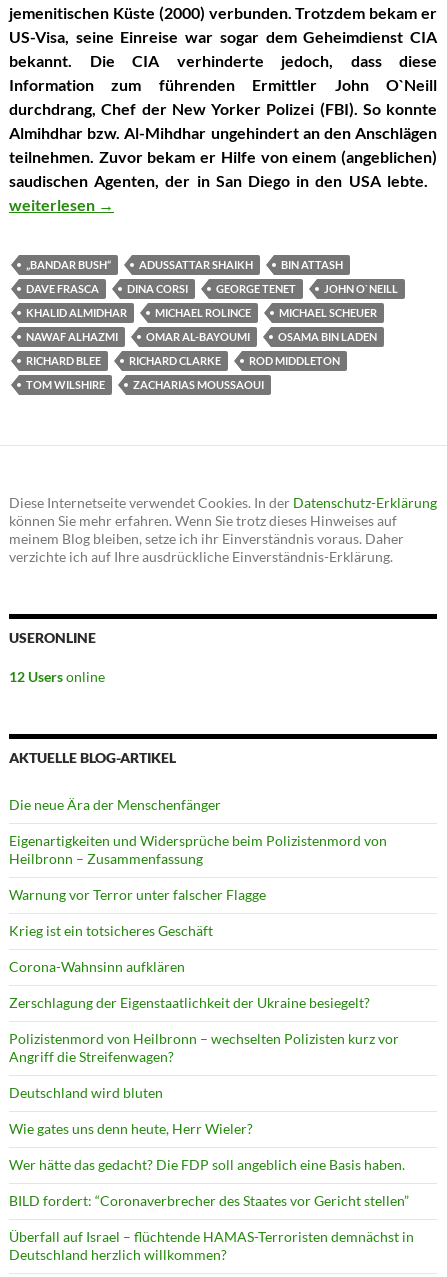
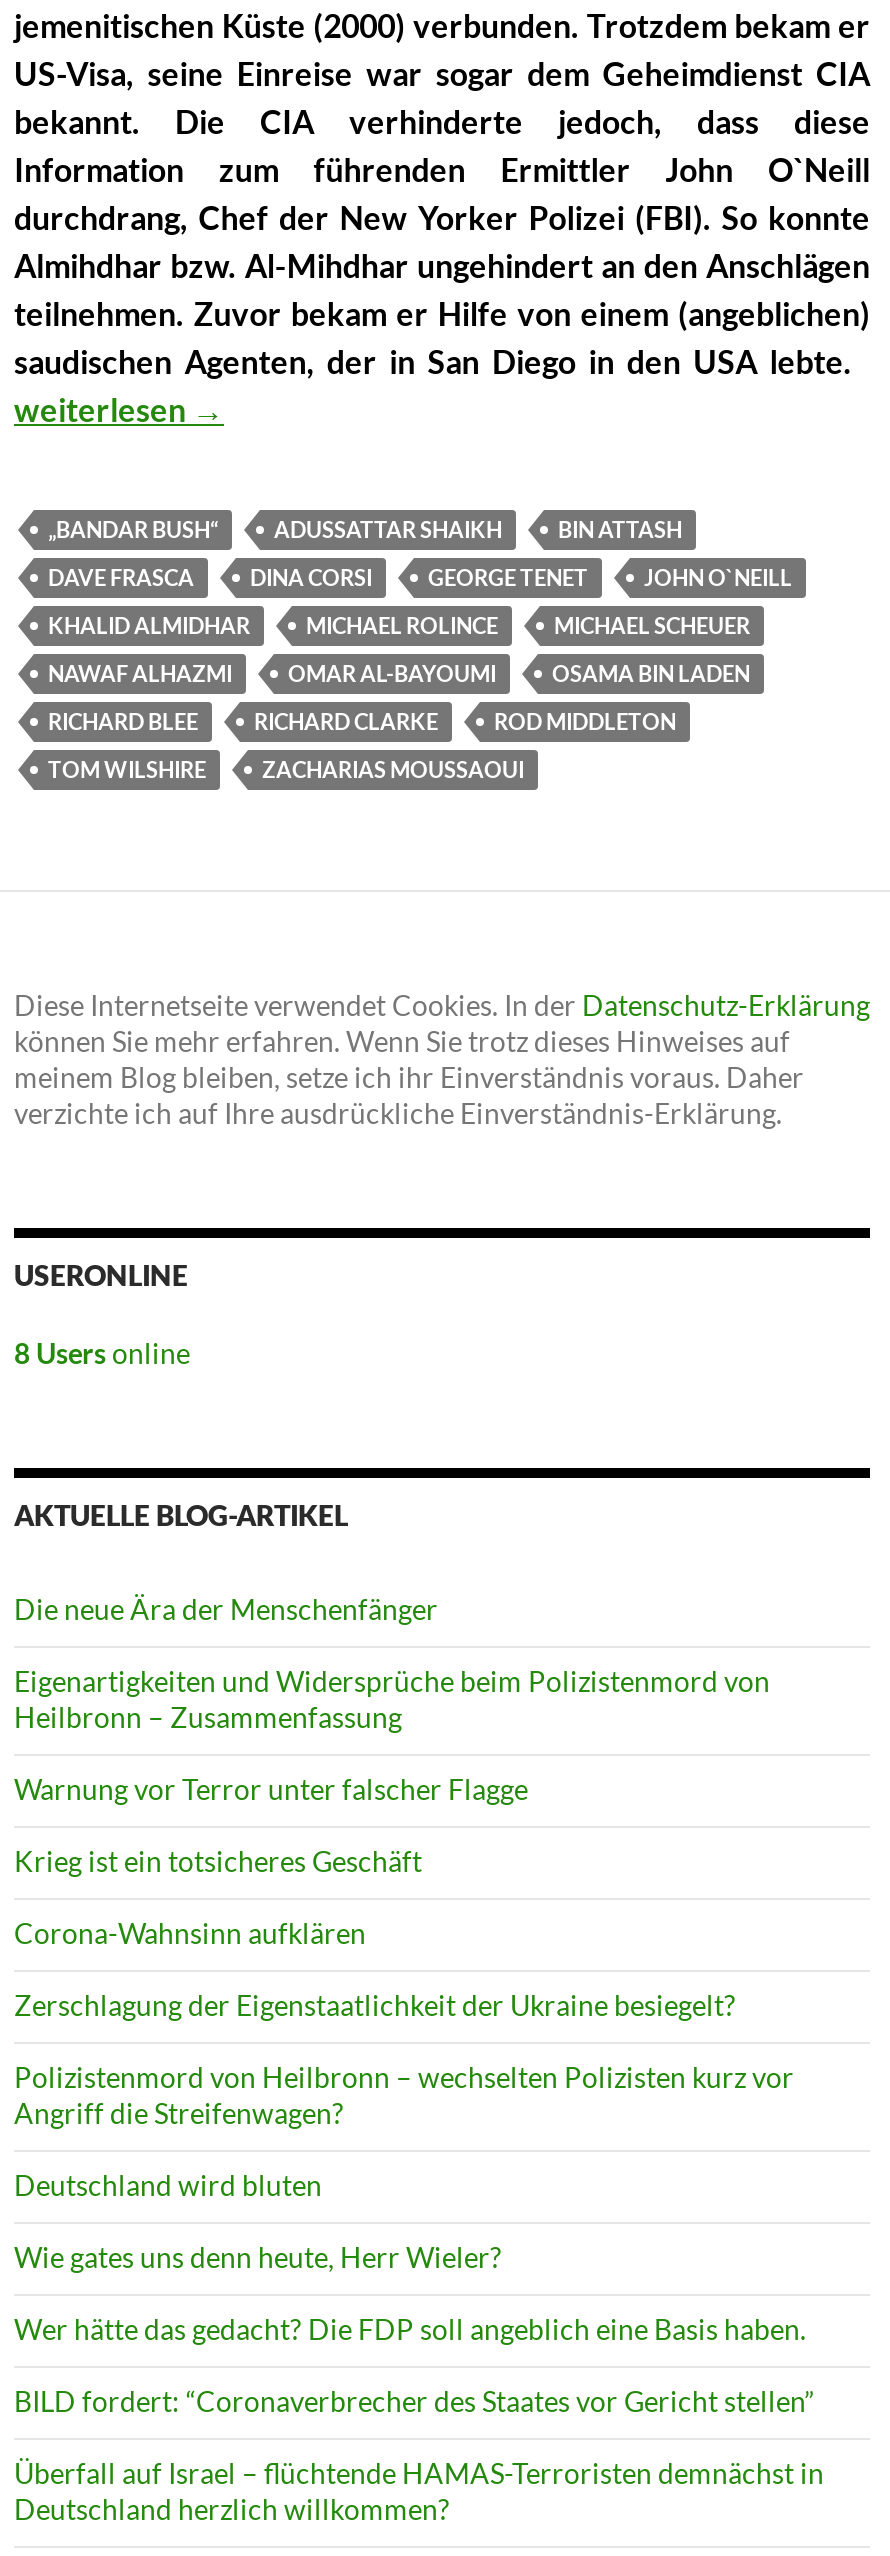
- 12 Users online
+ 8 Users online
